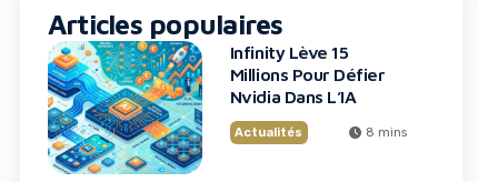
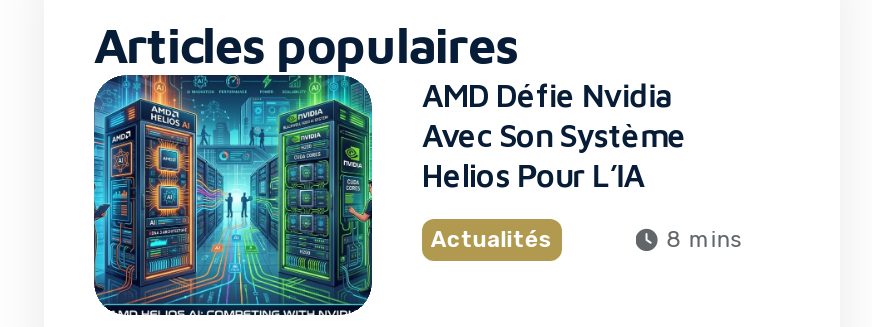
- [image]
- Infinity Lève 15
- Millions Pour Défier
- Nvidia Dans L’IA
+ [image]
+ AMD Défie Nvidia
+ Avec Son Système
+ Helios Pour L’IA
